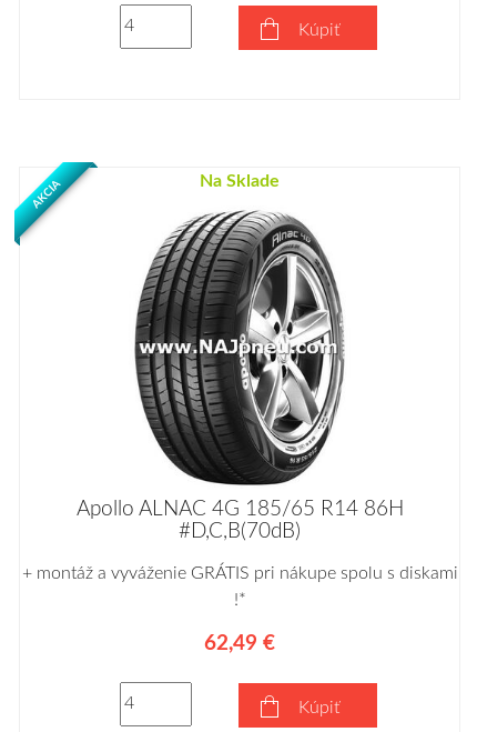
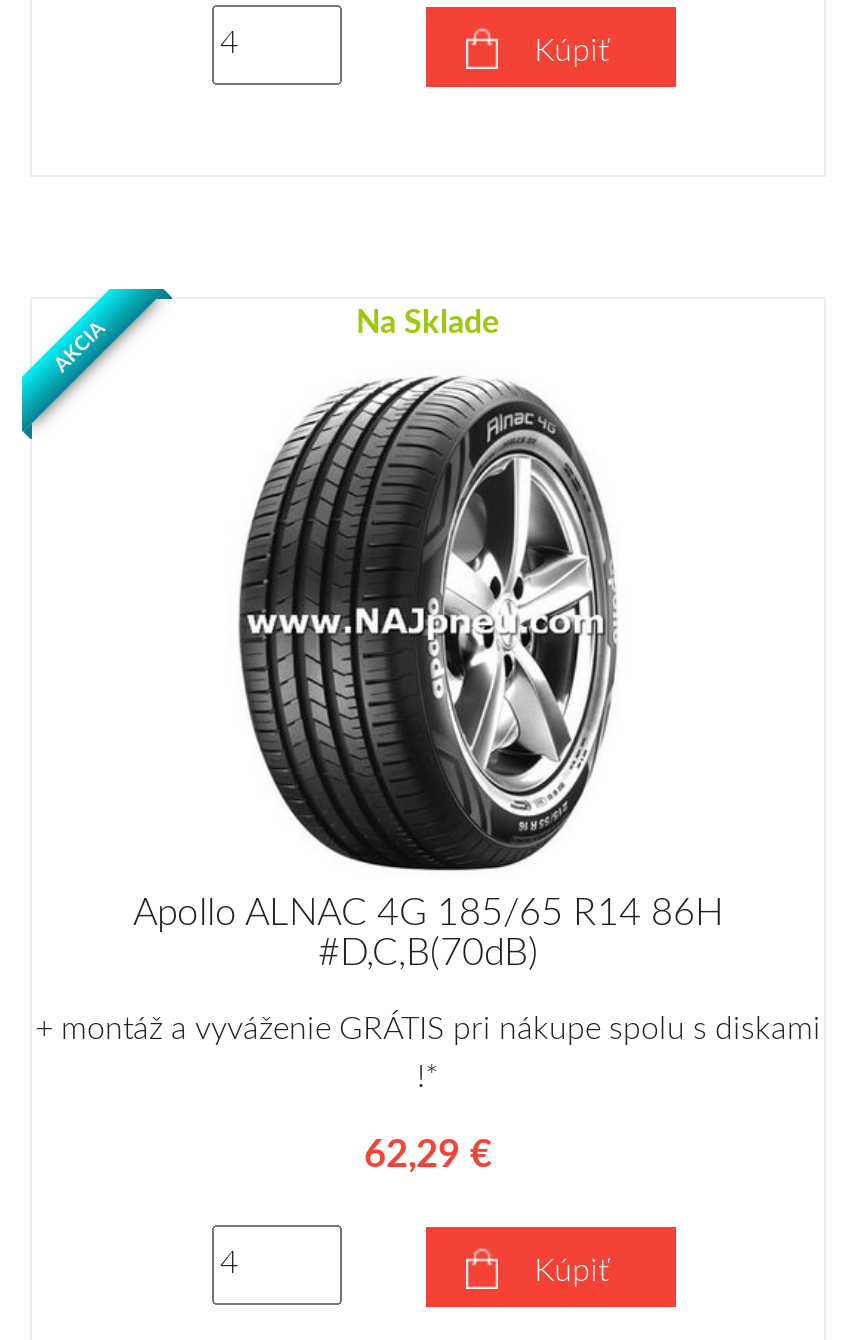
- 62,49 €
+ 62,29 €
